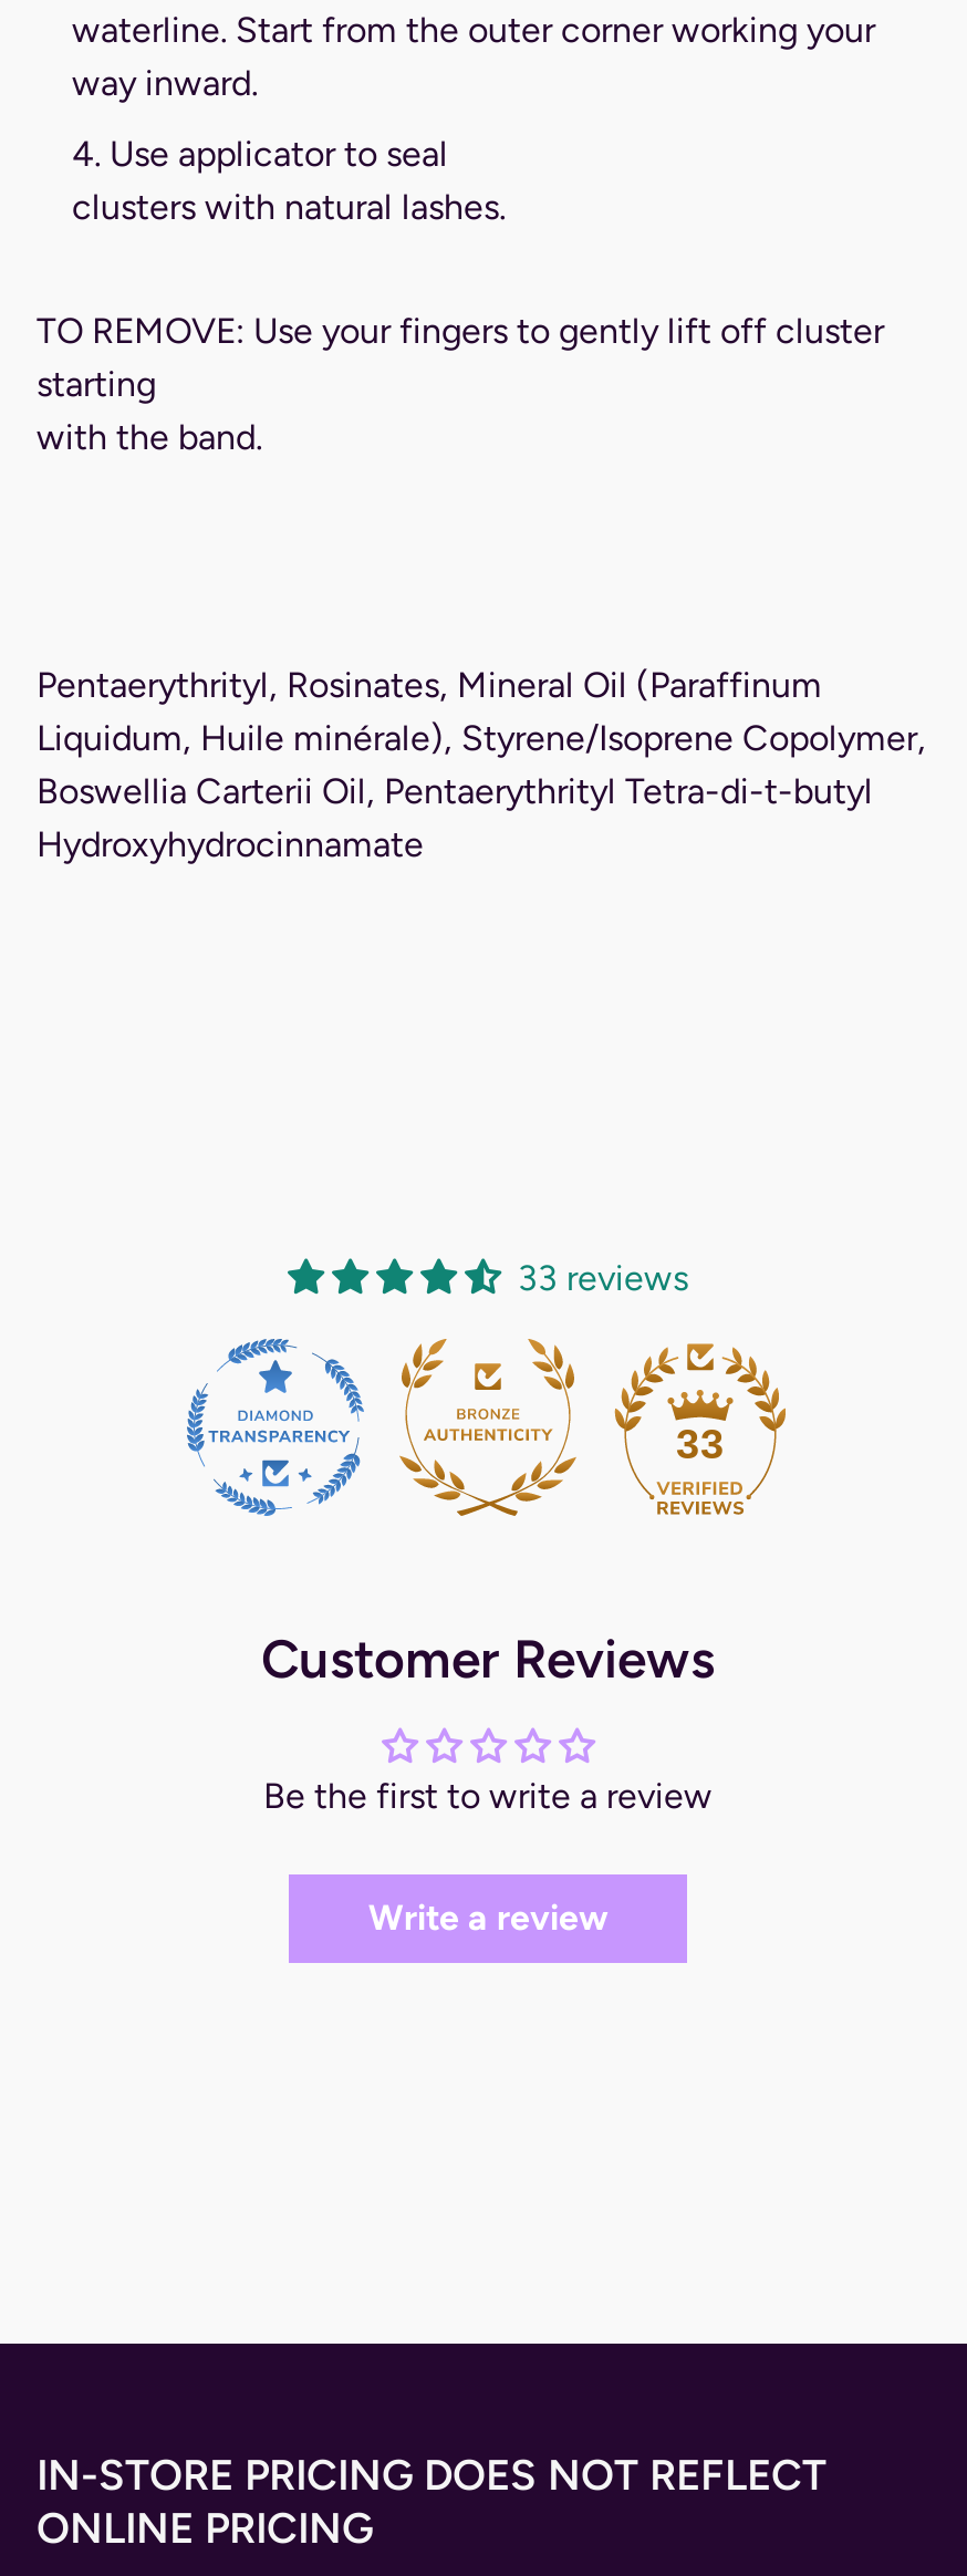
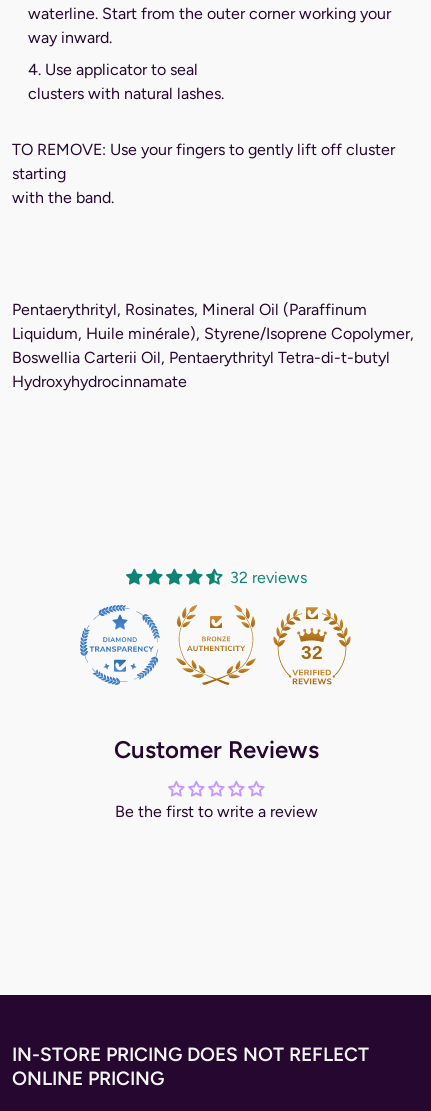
- 33 reviews
+ 32 reviews

- 33
+ 32

- Write a review
